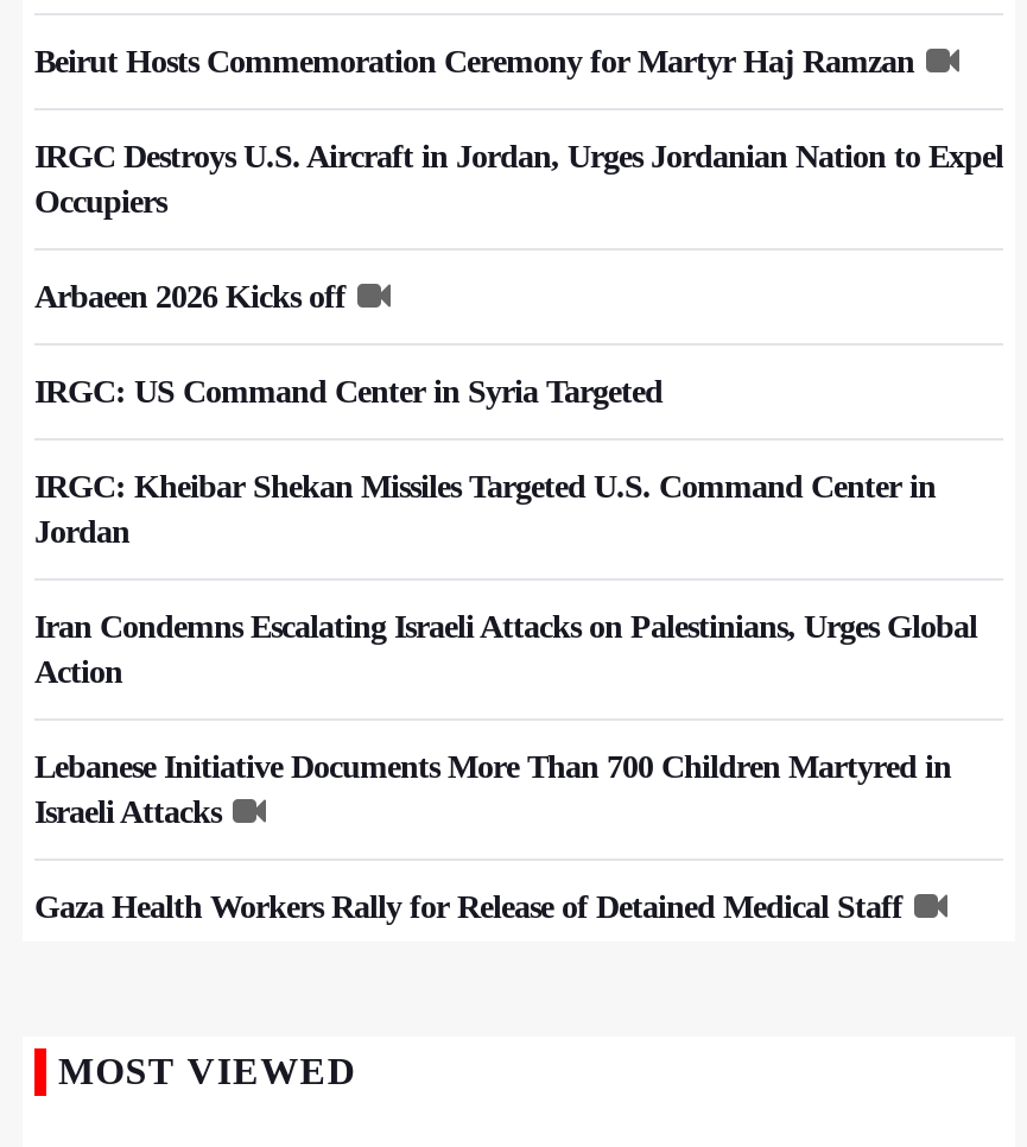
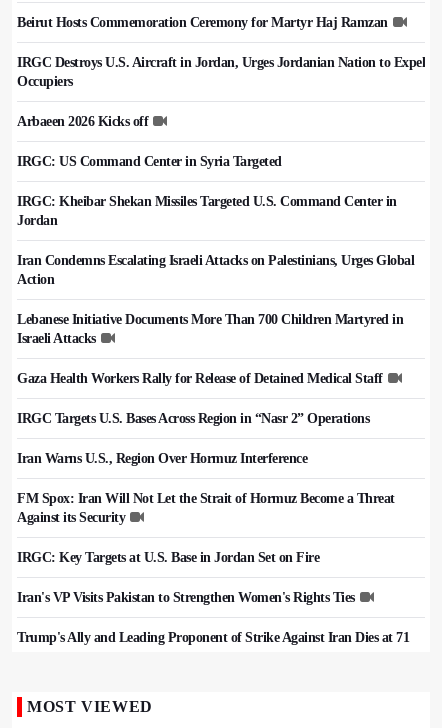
+ IRGC Targets U.S. Bases Across Region in “Nasr 2” Operations
+ Iran Warns U.S., Region Over Hormuz Interference
+ FM Spox: Iran Will Not Let the Strait of Hormuz Become a Threat
+ Against its Security
+ IRGC: Key Targets at U.S. Base in Jordan Set on Fire
+ Iran's VP Visits Pakistan to Strengthen Women's Rights Ties
+ Trump's Ally and Leading Proponent of Strike Against Iran Dies at 71
